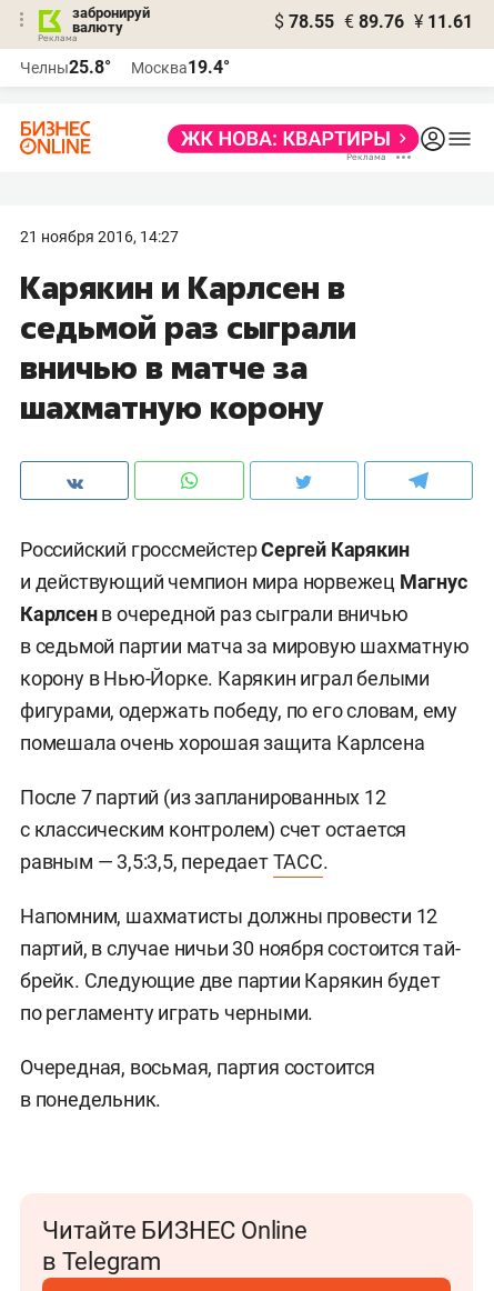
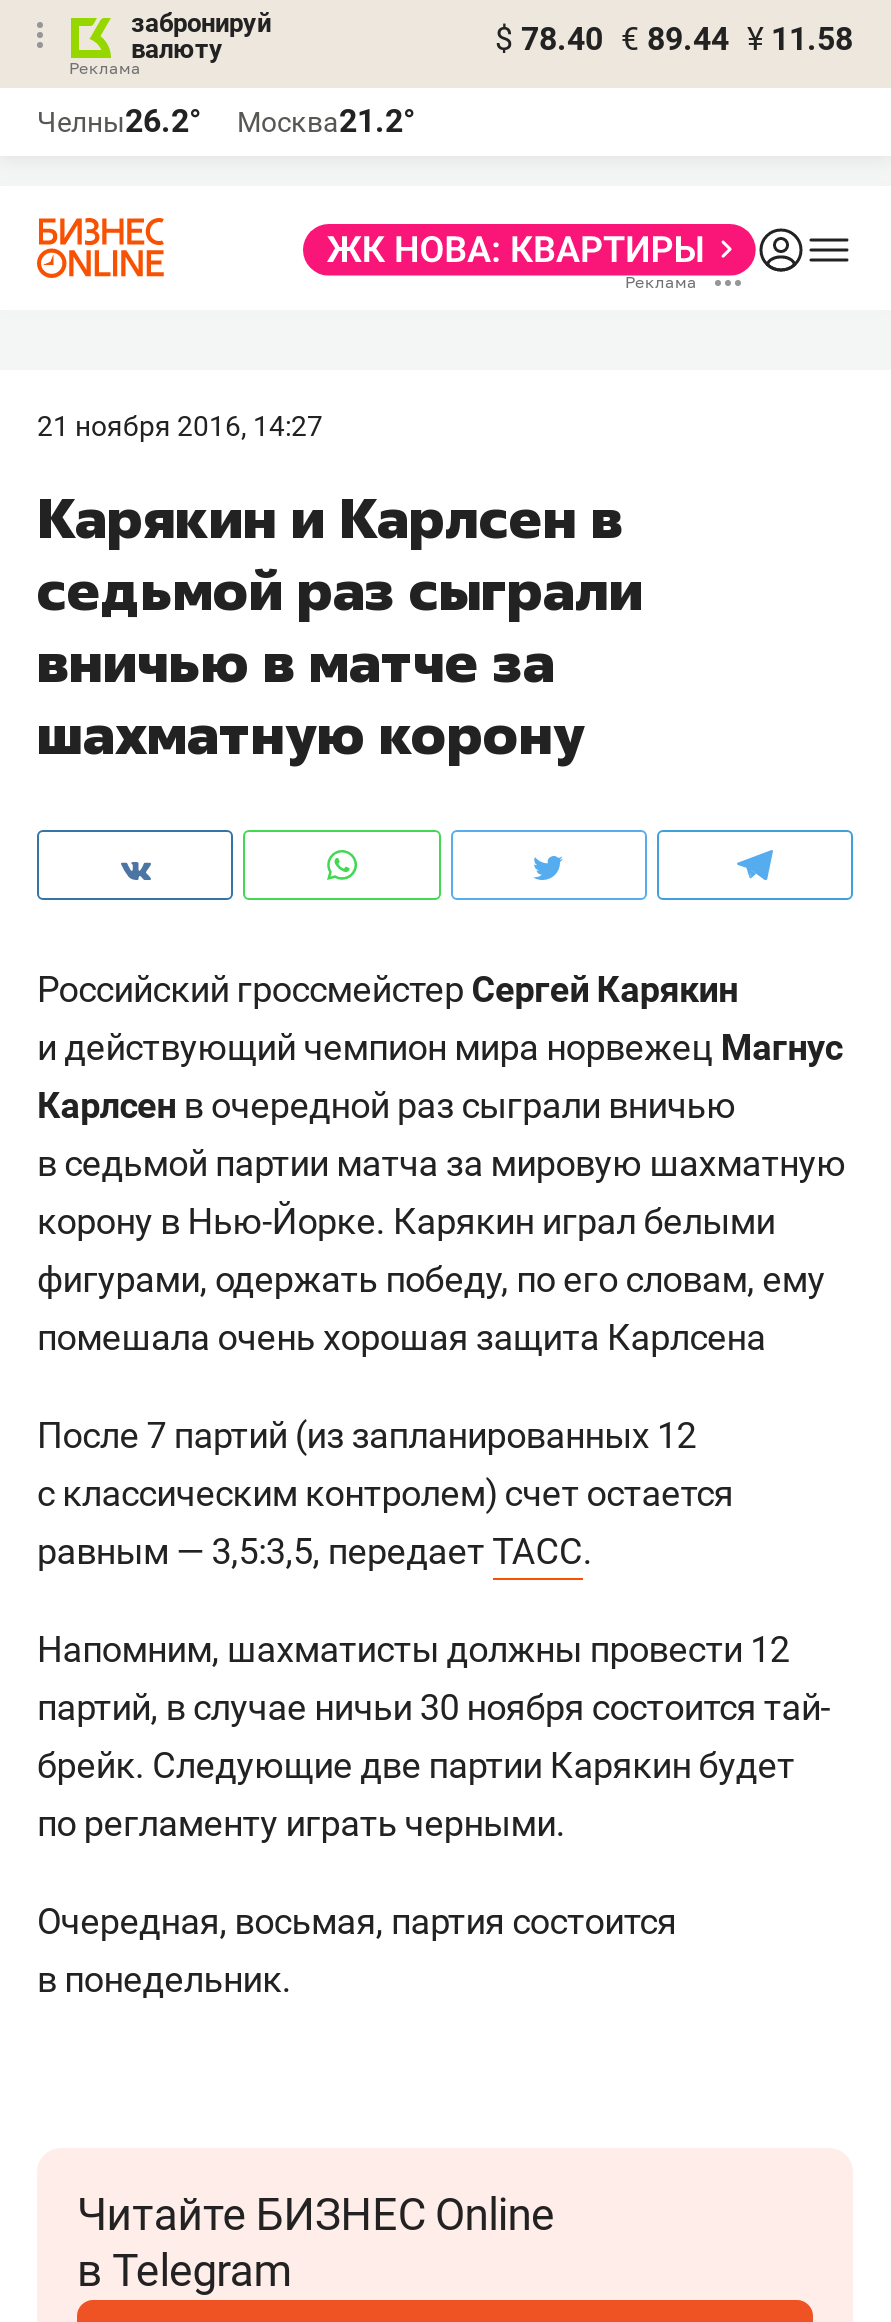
- $ 78.55 € 89.76 ¥ 11.61
+ $ 78.40 € 89.44 ¥ 11.58

- Челны25.8°
+ Челны26.2°

- Москва19.4°
+ Москва21.2°
